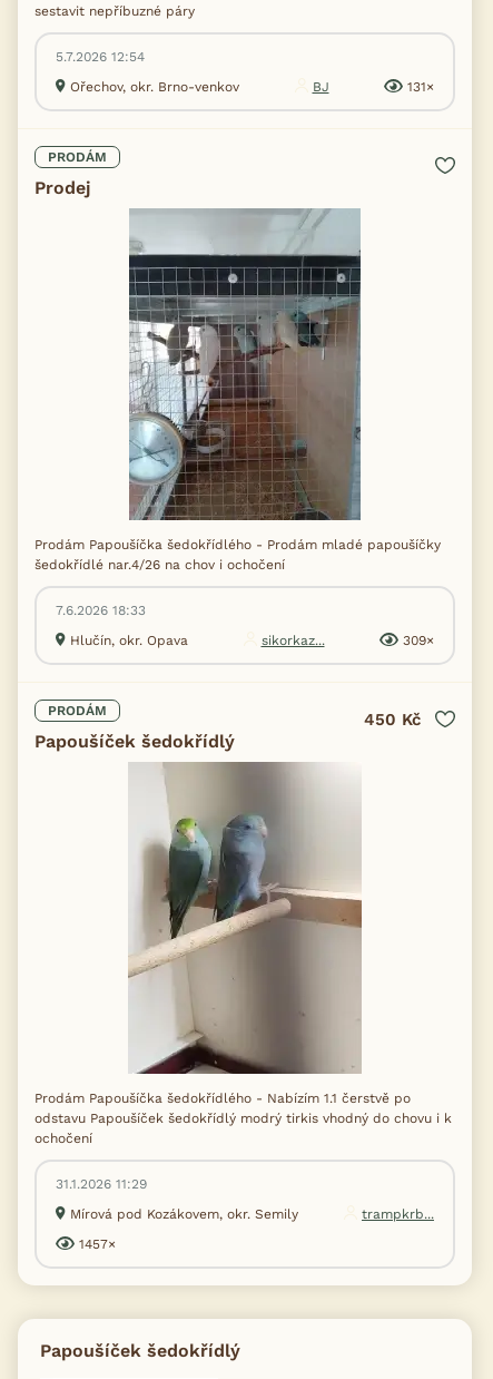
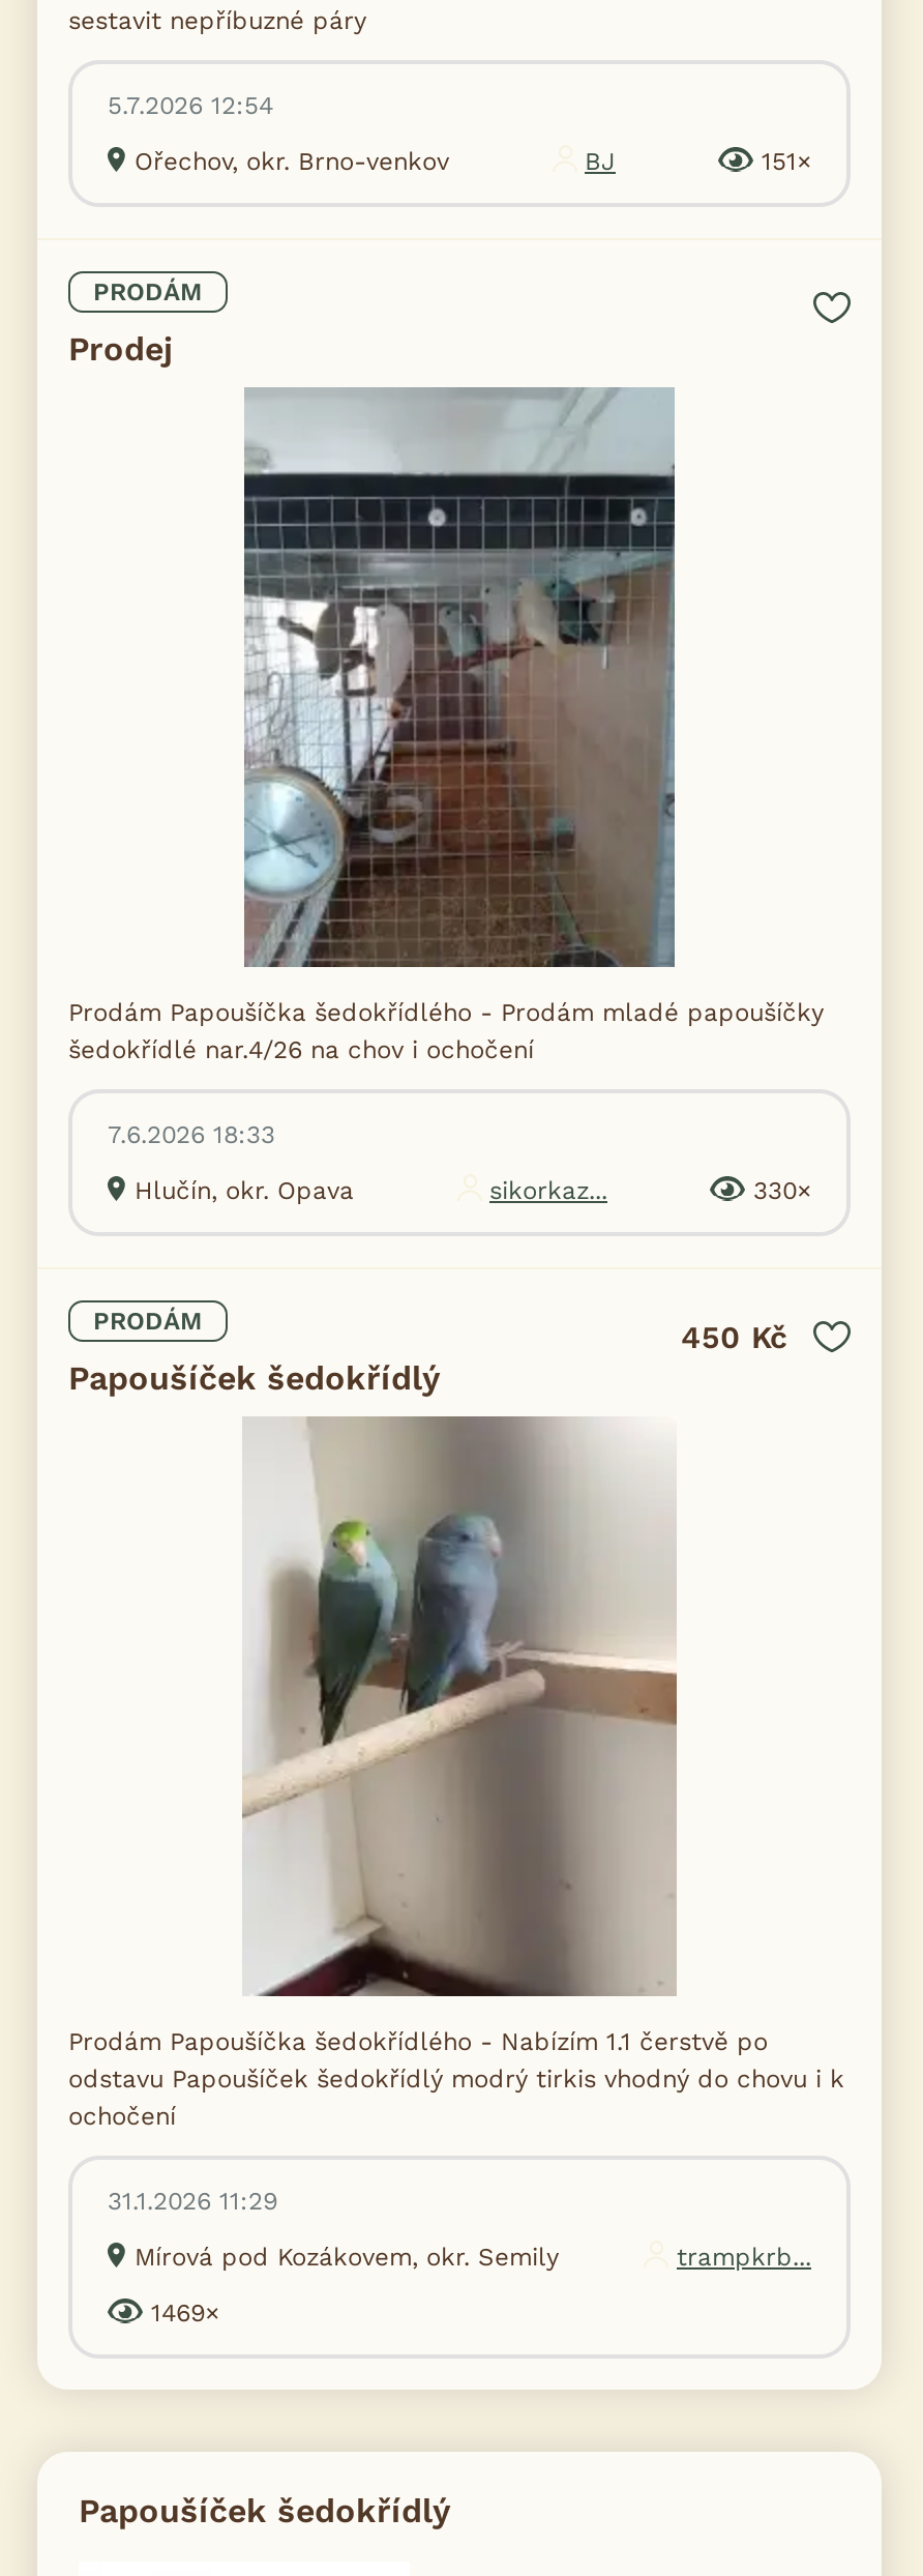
- 131×
+ 151×

- 309×
+ 330×

- 1457×
+ 1469×
